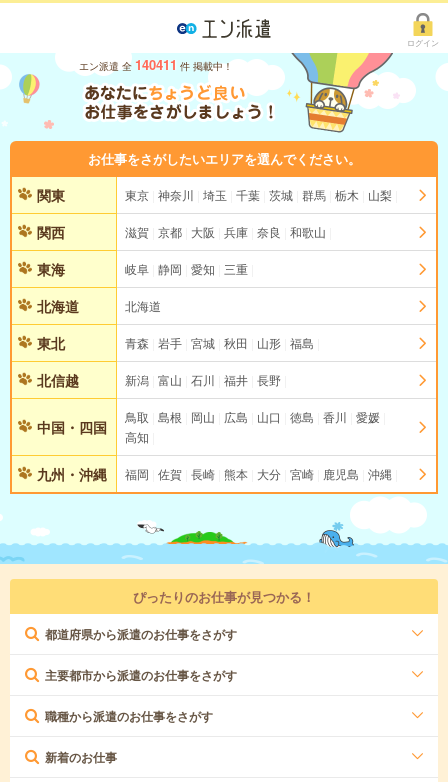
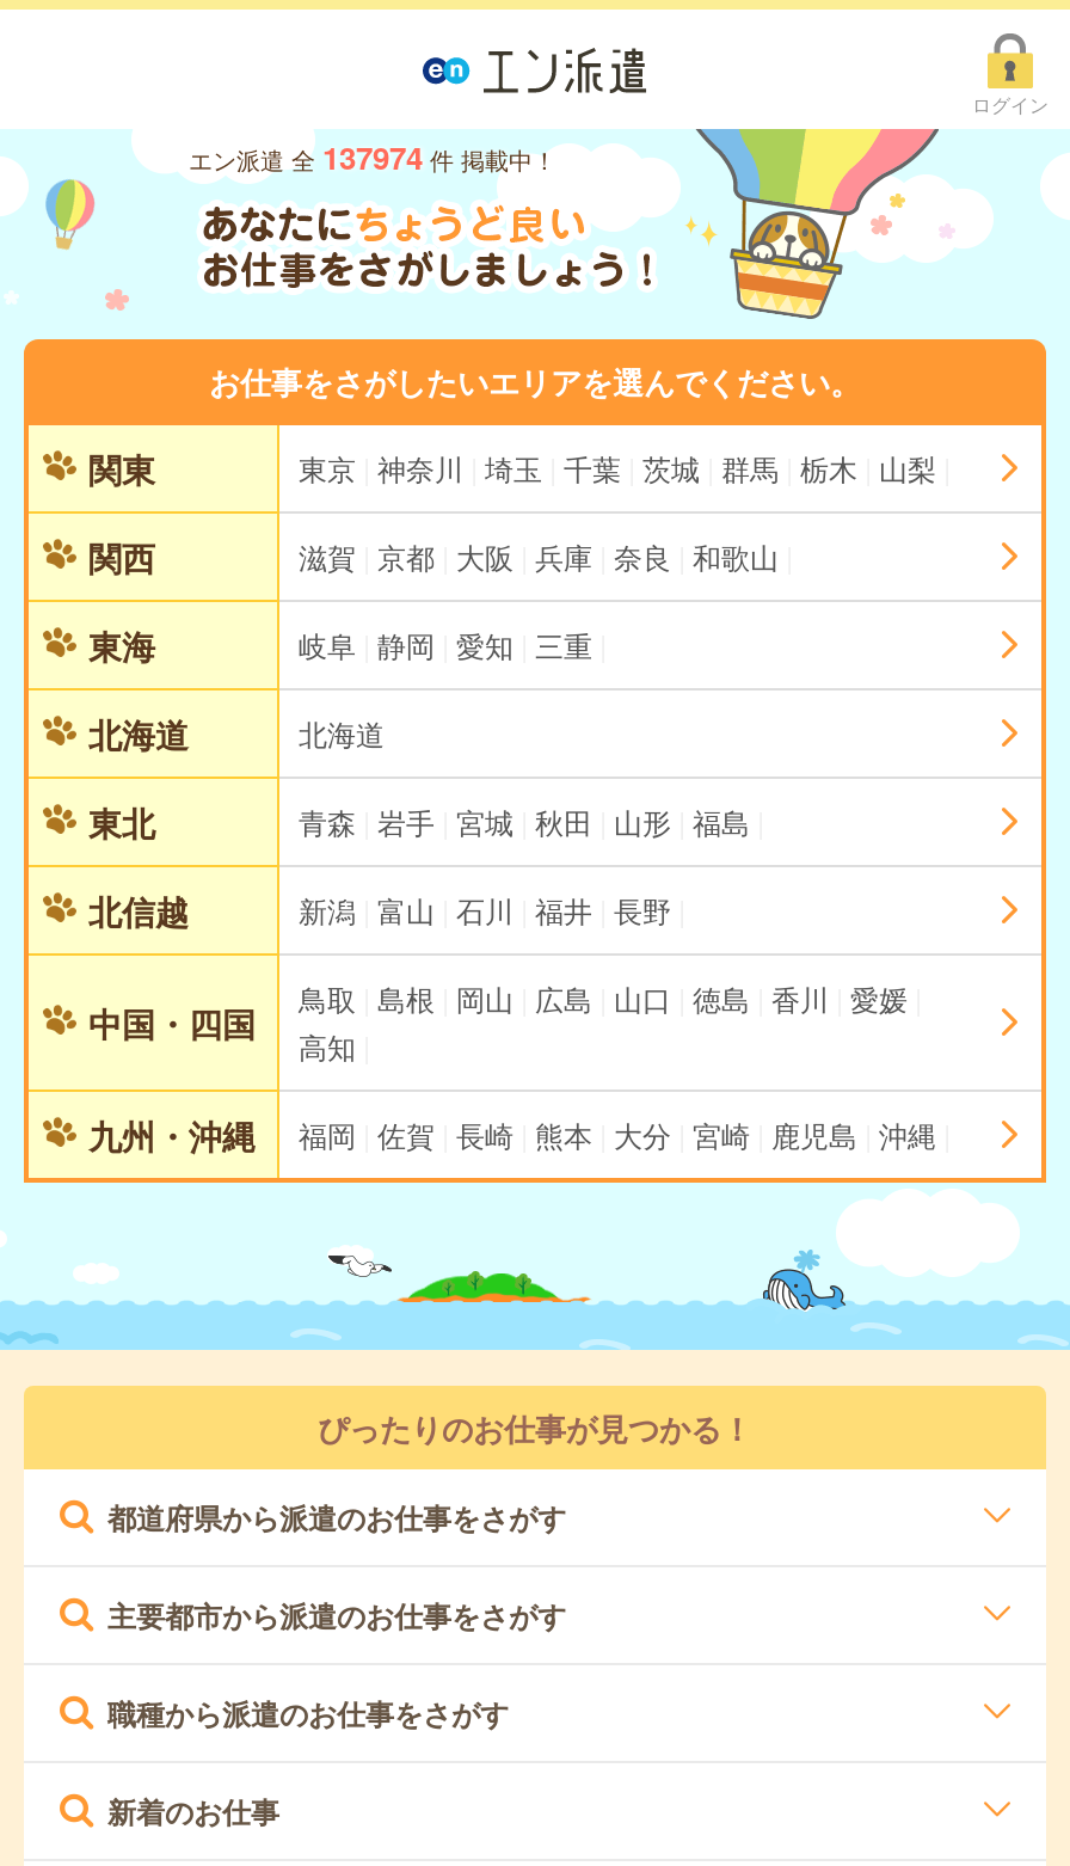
- エン派遣 全 140411 件 掲載中！
+ エン派遣 全 137974 件 掲載中！
